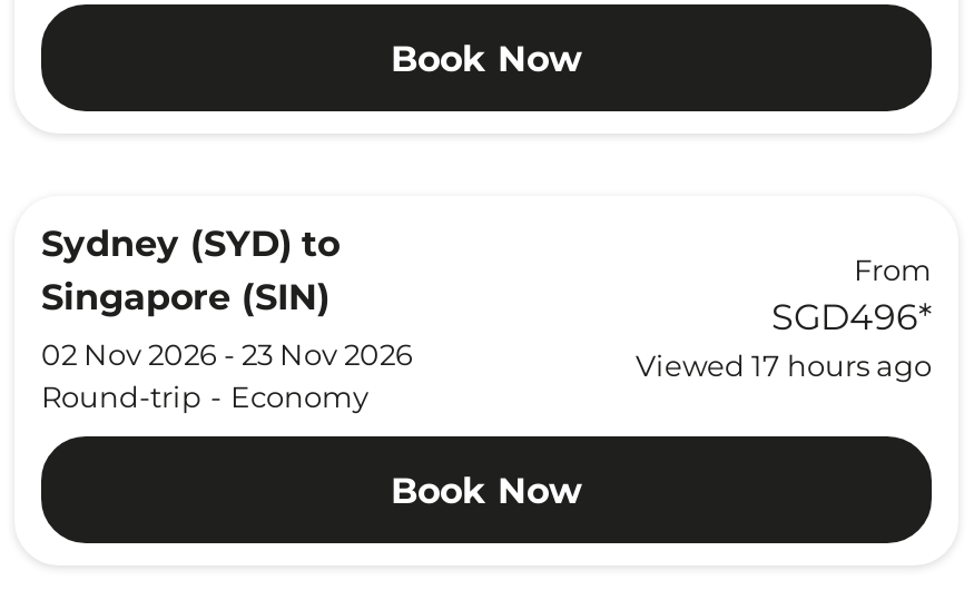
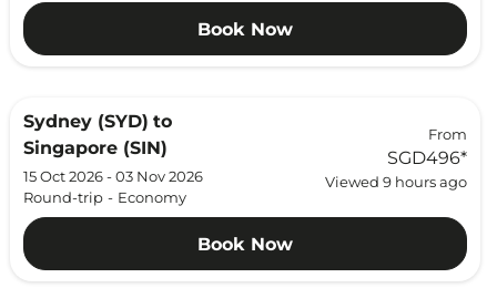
- 02 Nov 2026 - 23 Nov 2026
+ 15 Oct 2026 - 03 Nov 2026

- Viewed 17 hours ago
+ Viewed 9 hours ago
